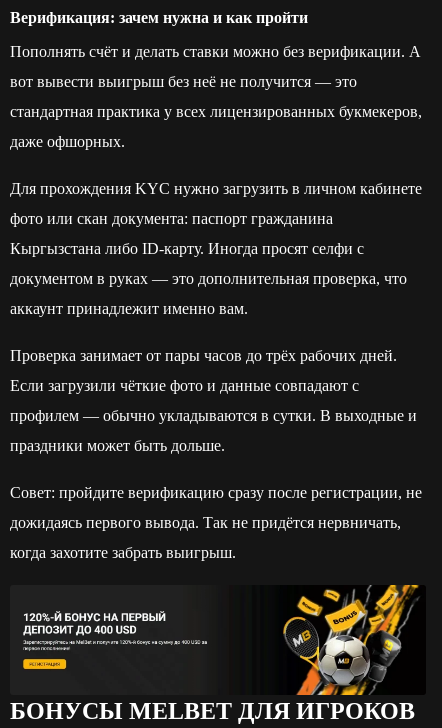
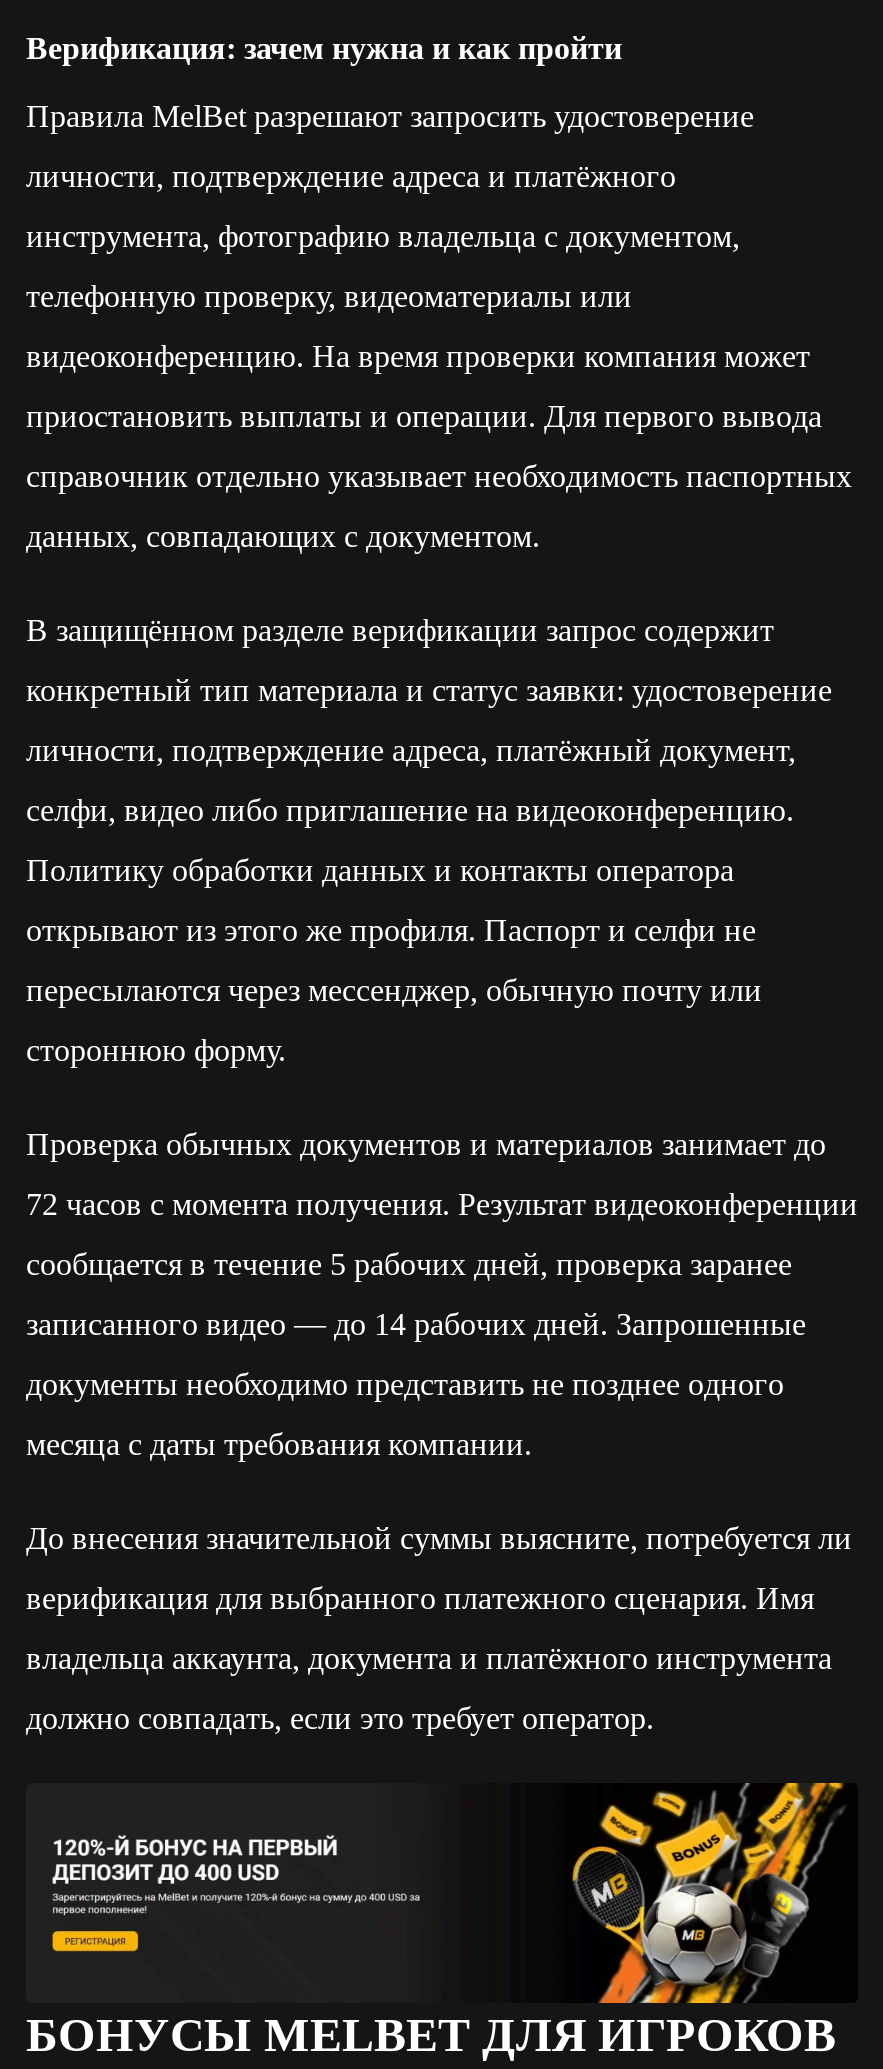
- Пополнять счёт и делать ставки можно без верификации. А
- вот вывести выигрыш без неё не получится — это
- стандартная практика у всех лицензированных букмекеров,
- даже офшорных.
- Для прохождения KYC нужно загрузить в личном кабинете
- фото или скан документа: паспорт гражданина
- Кыргызстана либо ID-карту. Иногда просят селфи с
- документом в руках — это дополнительная проверка, что
- аккаунт принадлежит именно вам.
- Проверка занимает от пары часов до трёх рабочих дней.
- Если загрузили чёткие фото и данные совпадают с
- профилем — обычно укладываются в сутки. В выходные и
- праздники может быть дольше.
- Совет: пройдите верификацию сразу после регистрации, не
- дожидаясь первого вывода. Так не придётся нервничать,
- когда захотите забрать выигрыш.
+ Правила MelBet разрешают запросить удостоверение
+ личности, подтверждение адреса и платёжного
+ инструмента, фотографию владельца с документом,
+ телефонную проверку, видеоматериалы или
+ видеоконференцию. На время проверки компания может
+ приостановить выплаты и операции. Для первого вывода
+ справочник отдельно указывает необходимость паспортных
+ данных, совпадающих с документом.
+ В защищённом разделе верификации запрос содержит
+ конкретный тип материала и статус заявки: удостоверение
+ личности, подтверждение адреса, платёжный документ,
+ селфи, видео либо приглашение на видеоконференцию.
+ Политику обработки данных и контакты оператора
+ открывают из этого же профиля. Паспорт и селфи не
+ пересылаются через мессенджер, обычную почту или
+ стороннюю форму.
+ Проверка обычных документов и материалов занимает до
+ 72 часов с момента получения. Результат видеоконференции
+ сообщается в течение 5 рабочих дней, проверка заранее
+ записанного видео — до 14 рабочих дней. Запрошенные
+ документы необходимо представить не позднее одного
+ месяца с даты требования компании.
+ До внесения значительной суммы выясните, потребуется ли
+ верификация для выбранного платежного сценария. Имя
+ владельца аккаунта, документа и платёжного инструмента
+ должно совпадать, если это требует оператор.
